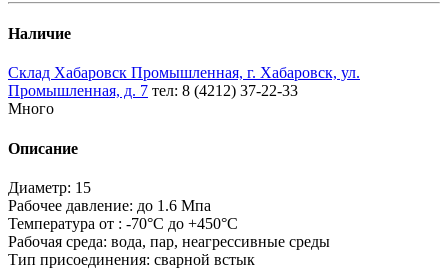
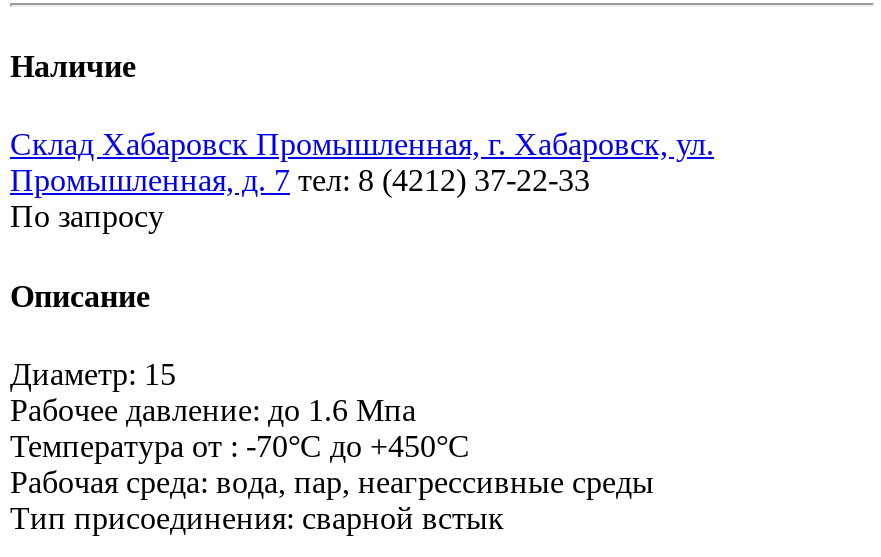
- Много
+ По запросу
